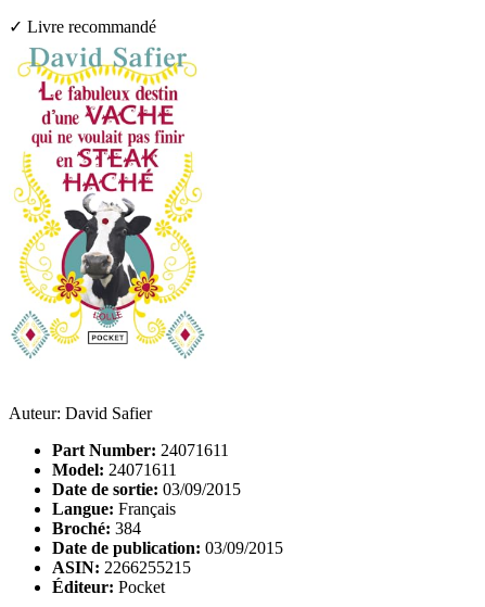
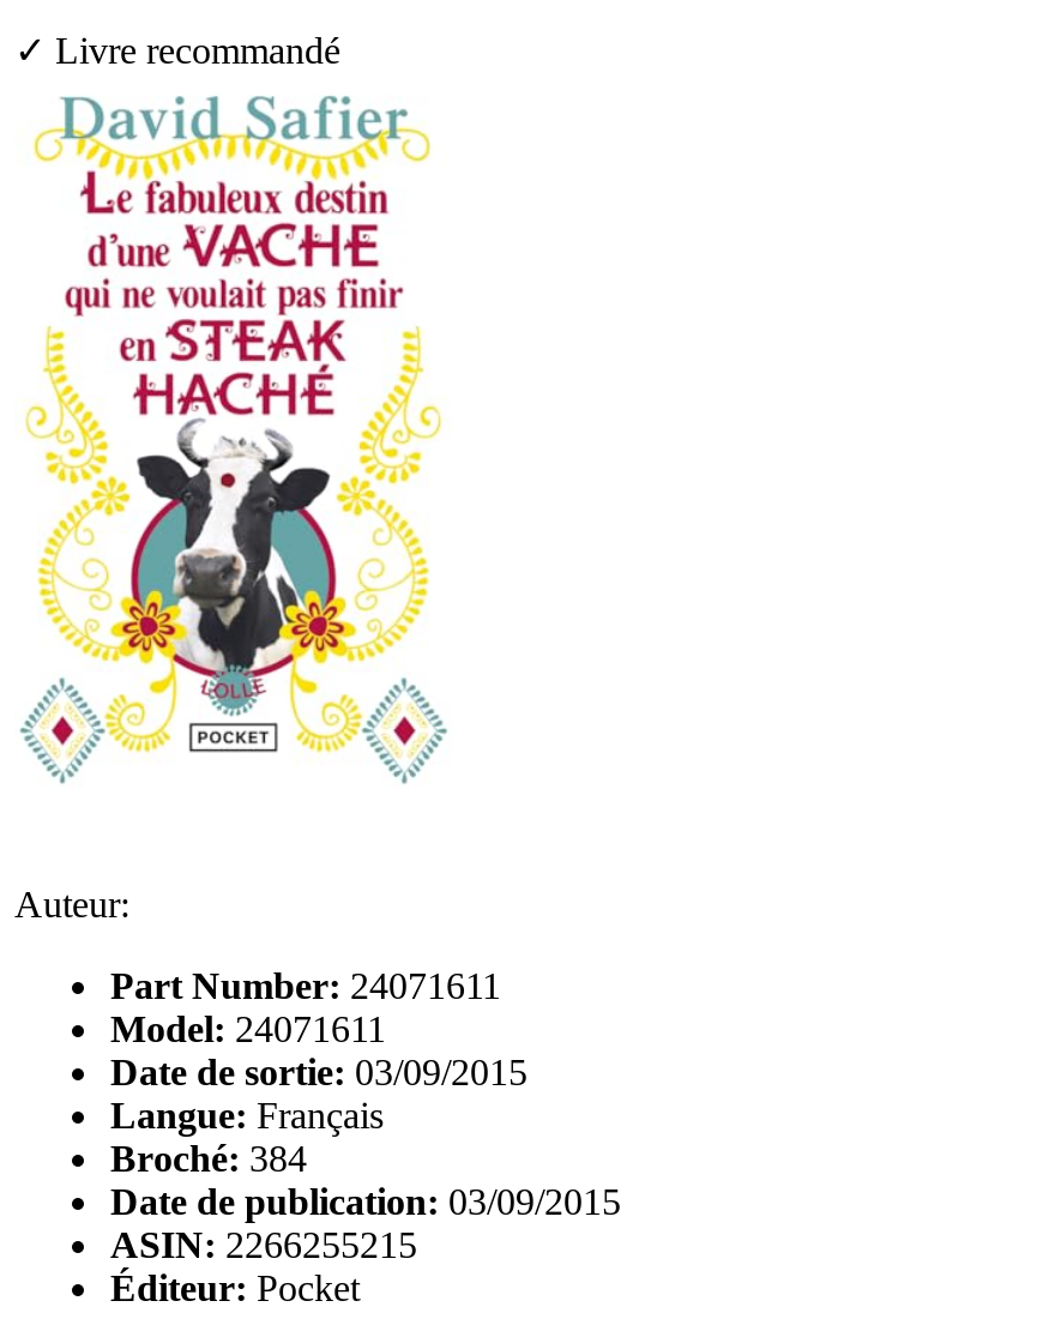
- Auteur: David Safier
+ Auteur:
